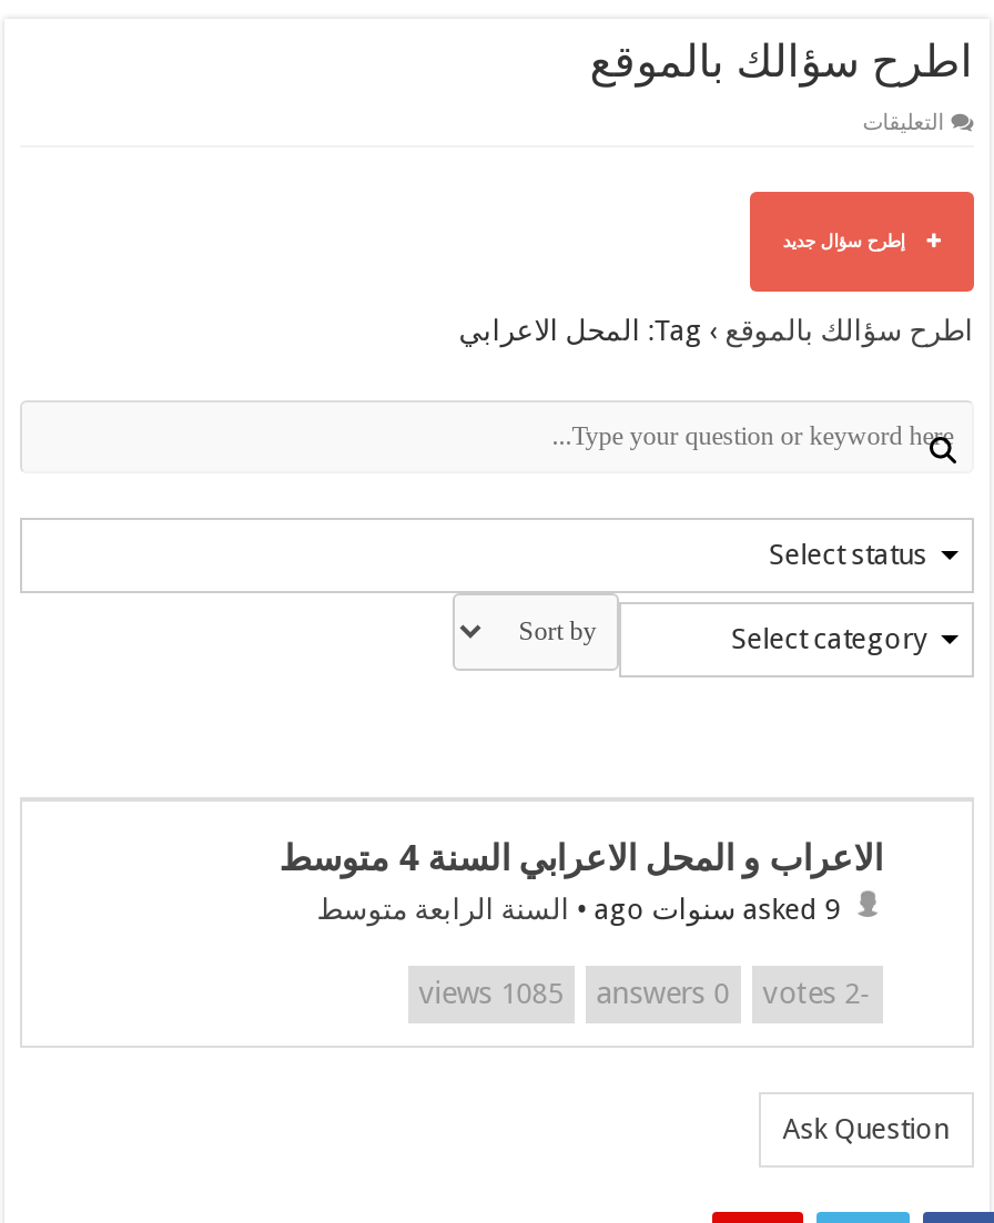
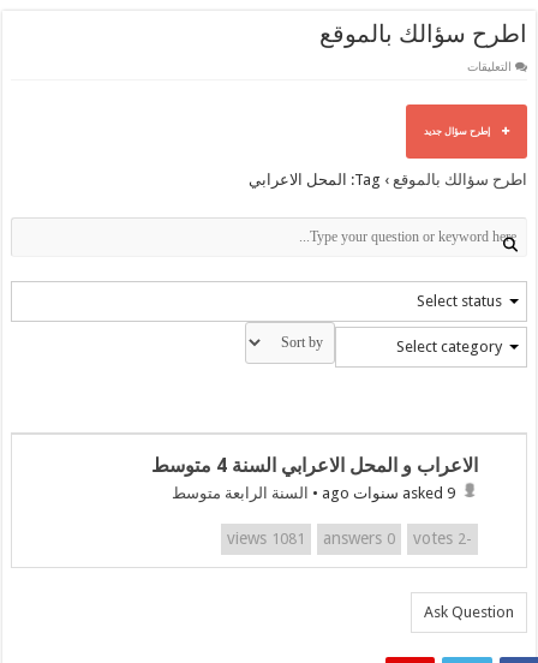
- 1085
+ 1081
